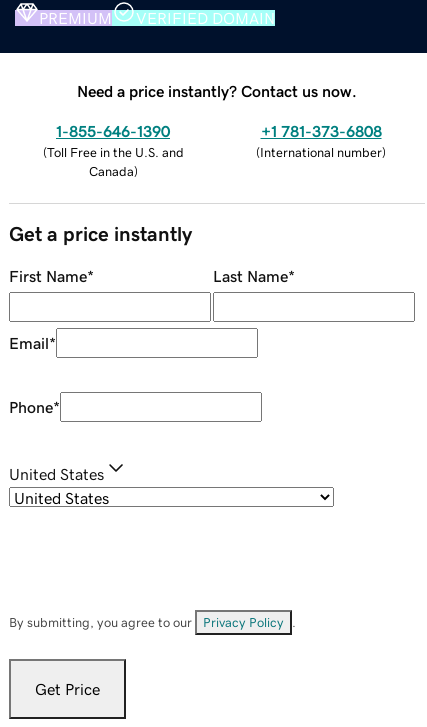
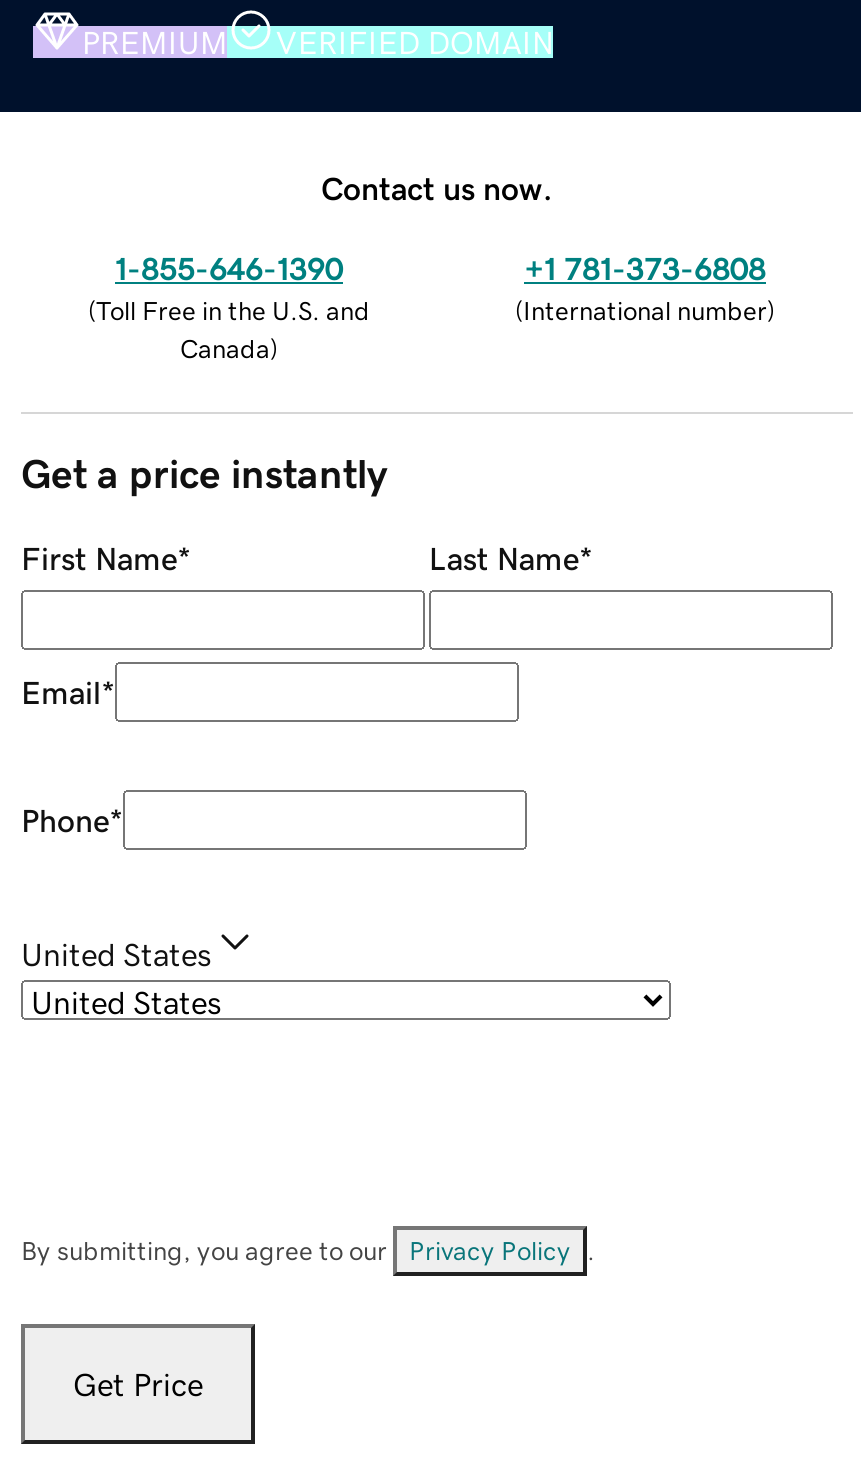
- Need a price instantly? Contact us now.
+ Contact us now.
